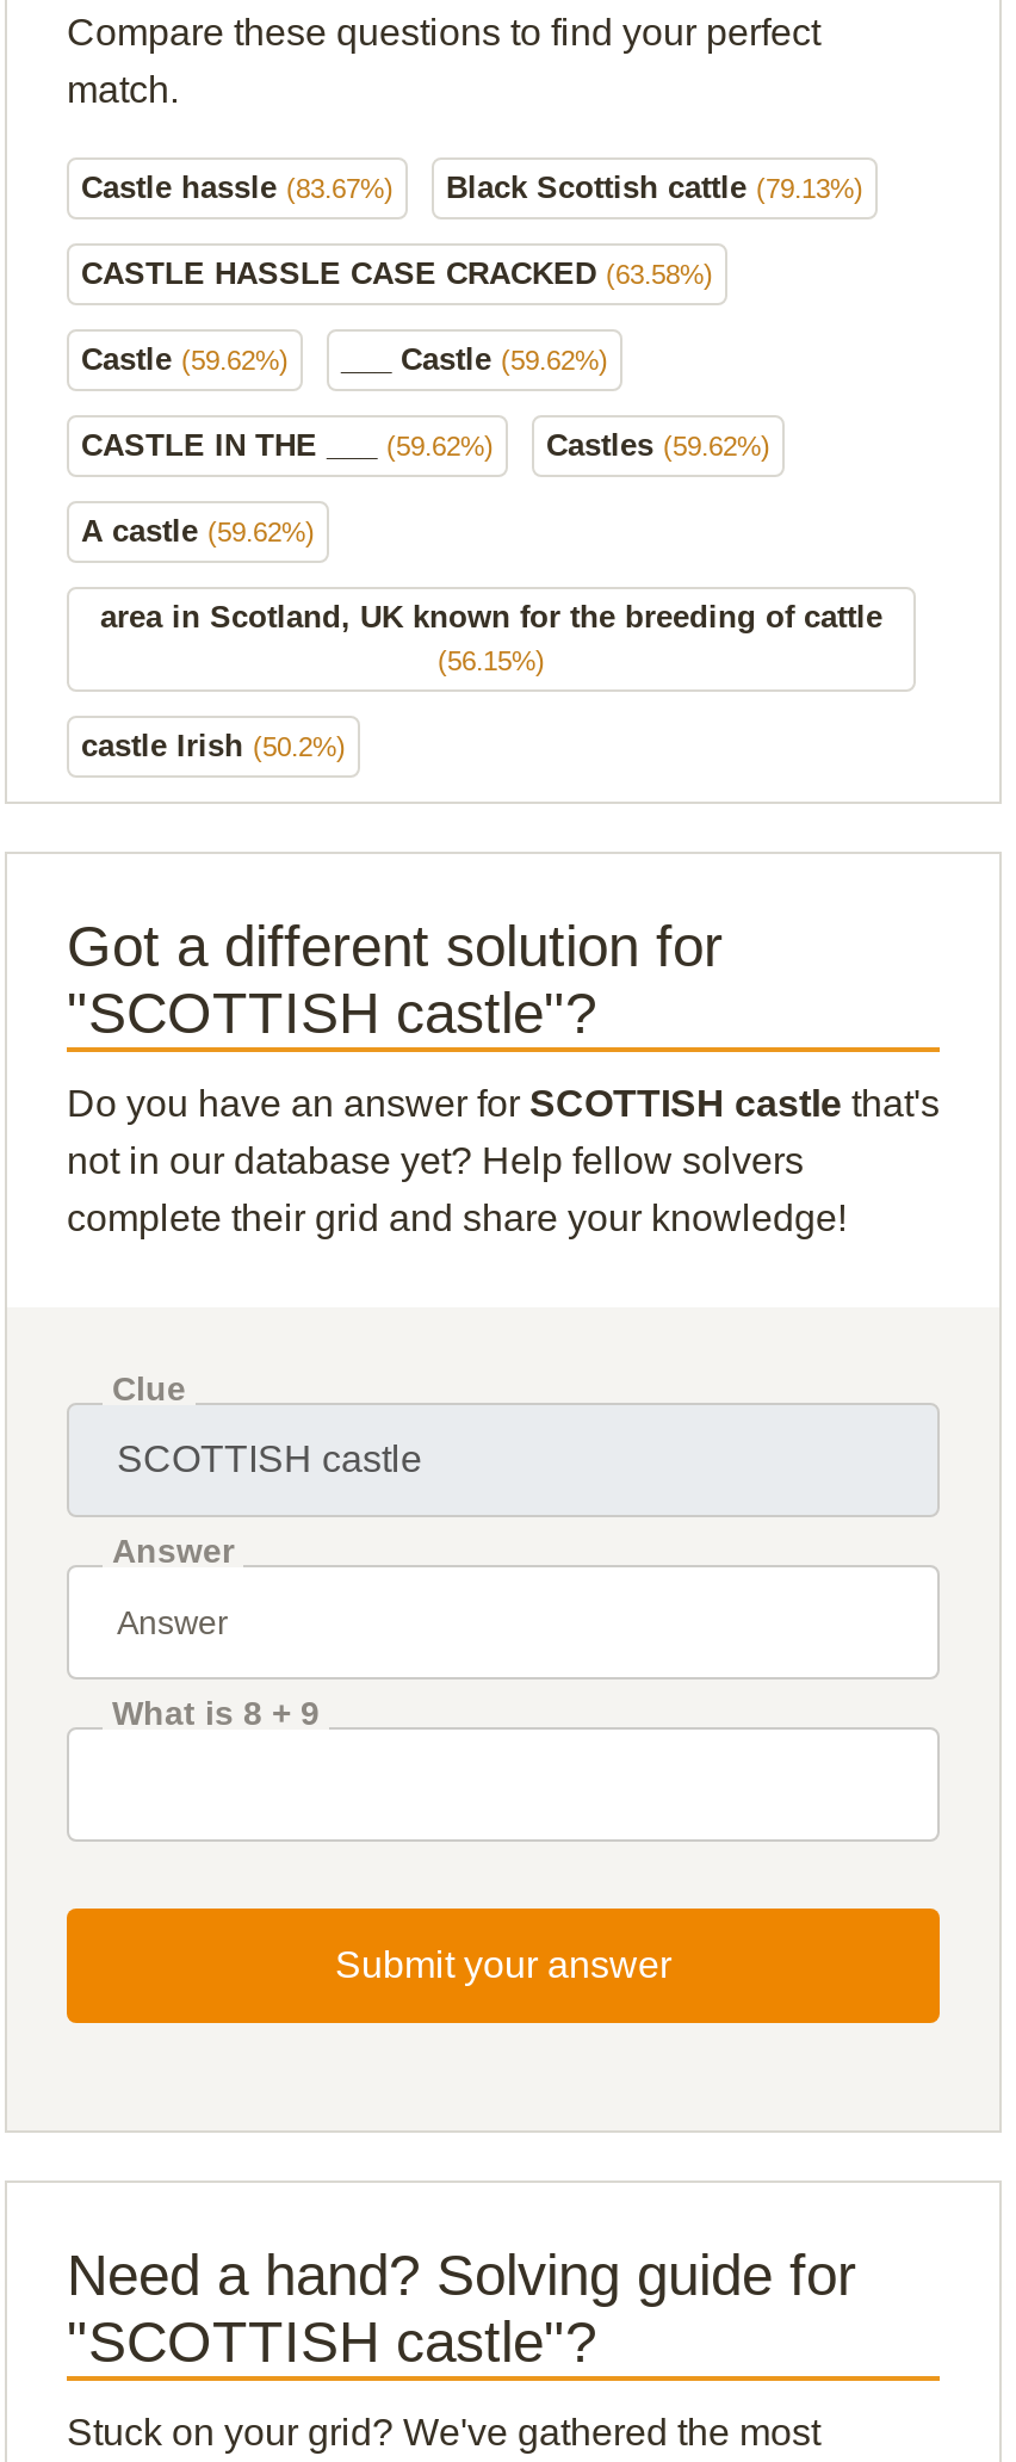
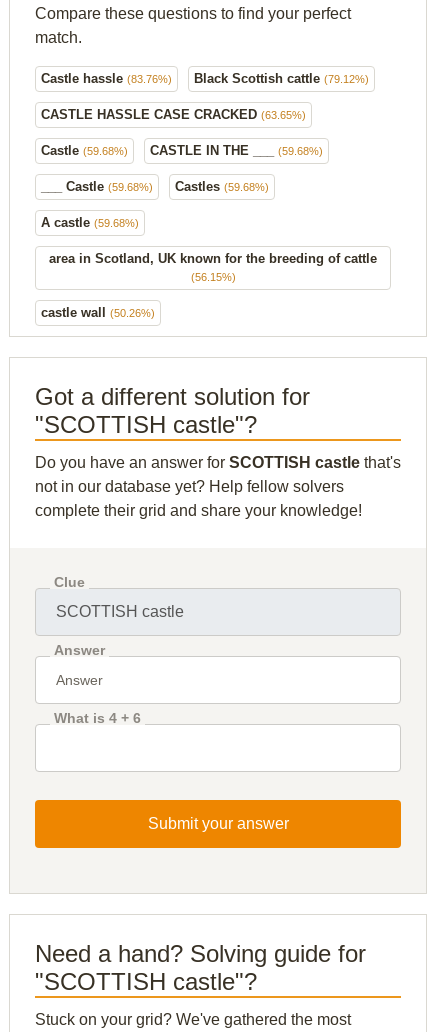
- Castle hassle (83.67%)
- Black Scottish cattle (79.13%)
+ Castle hassle (83.76%)
+ Black Scottish cattle (79.12%)

- CASTLE HASSLE CASE CRACKED (63.58%)
+ CASTLE HASSLE CASE CRACKED (63.65%)

- Castle (59.62%)
- ___ Castle (59.62%)
+ Castle (59.68%)
+ CASTLE IN THE ___ (59.68%)

- CASTLE IN THE ___ (59.62%)
- Castles (59.62%)
+ ___ Castle (59.68%)
+ Castles (59.68%)

- A castle (59.62%)
+ A castle (59.68%)

- castle Irish (50.2%)
+ castle wall (50.26%)

- What is 8 + 9
+ What is 4 + 6
